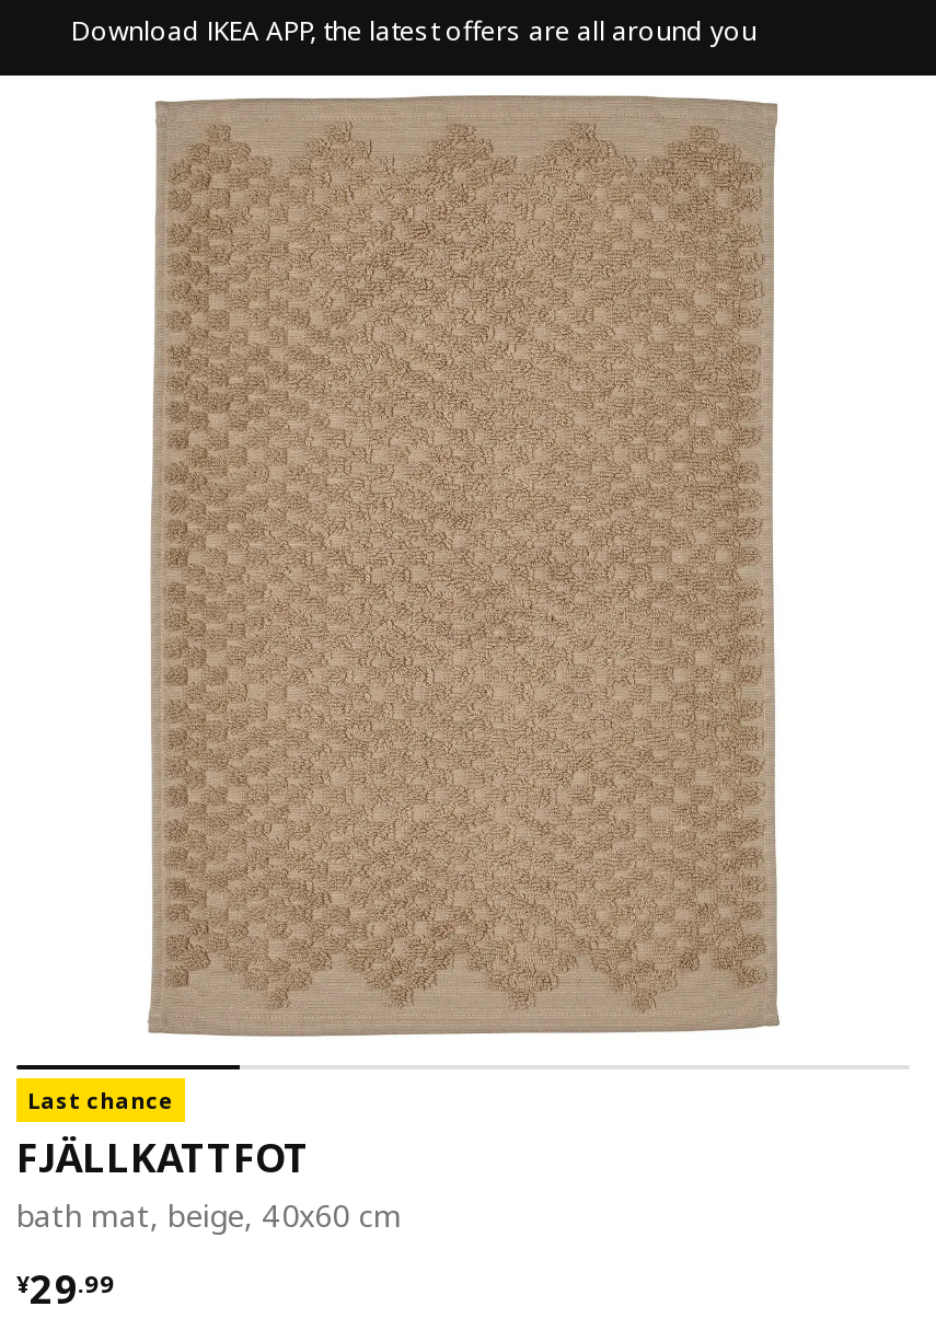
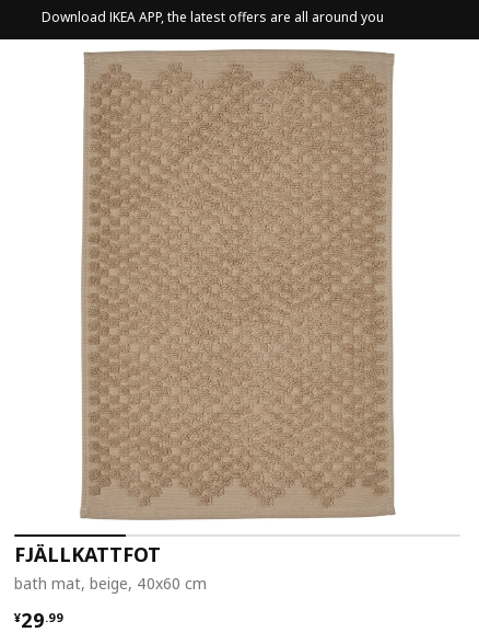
- Last chance
